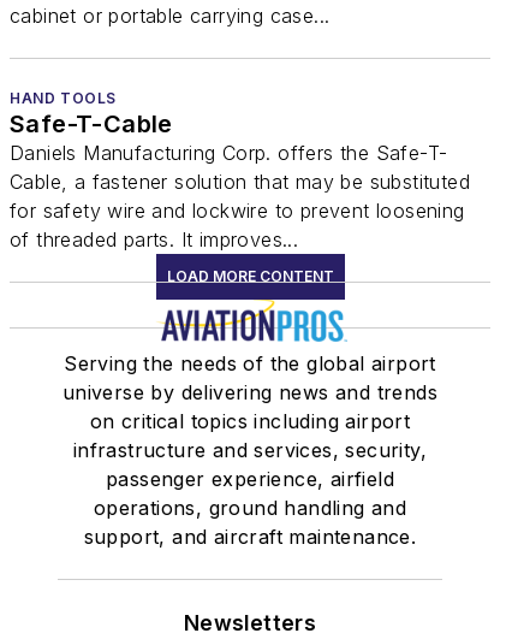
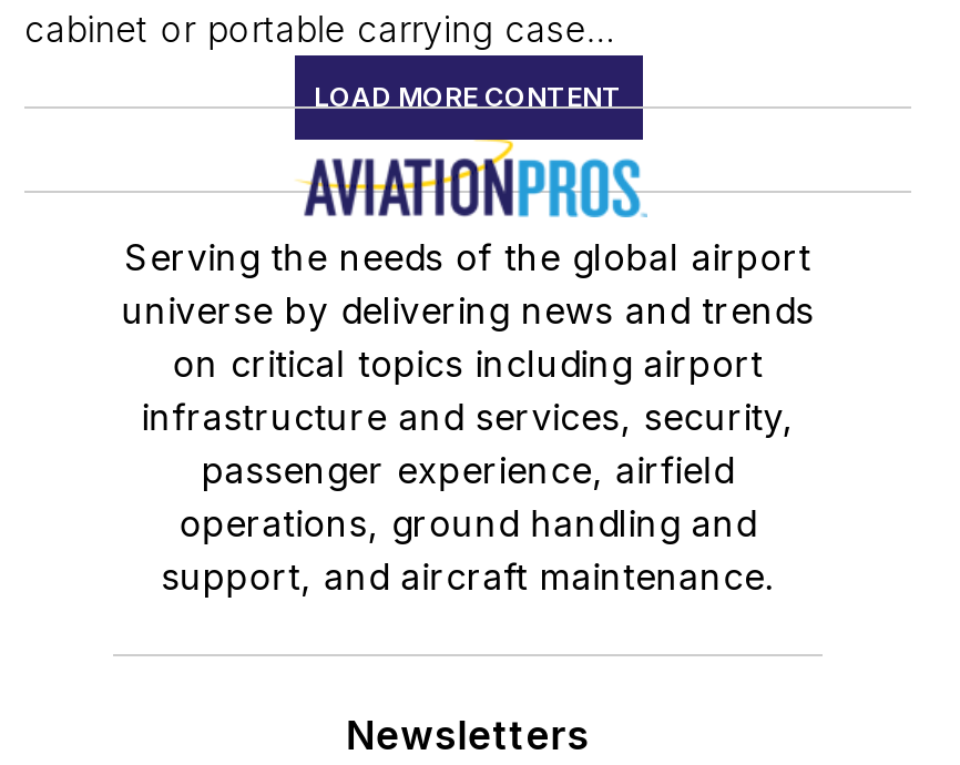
- HAND TOOLS
- Safe-T-Cable
- Daniels Manufacturing Corp. offers the Safe-T-
- Cable, a fastener solution that may be substituted
- for safety wire and lockwire to prevent loosening
- of threaded parts. It improves...
